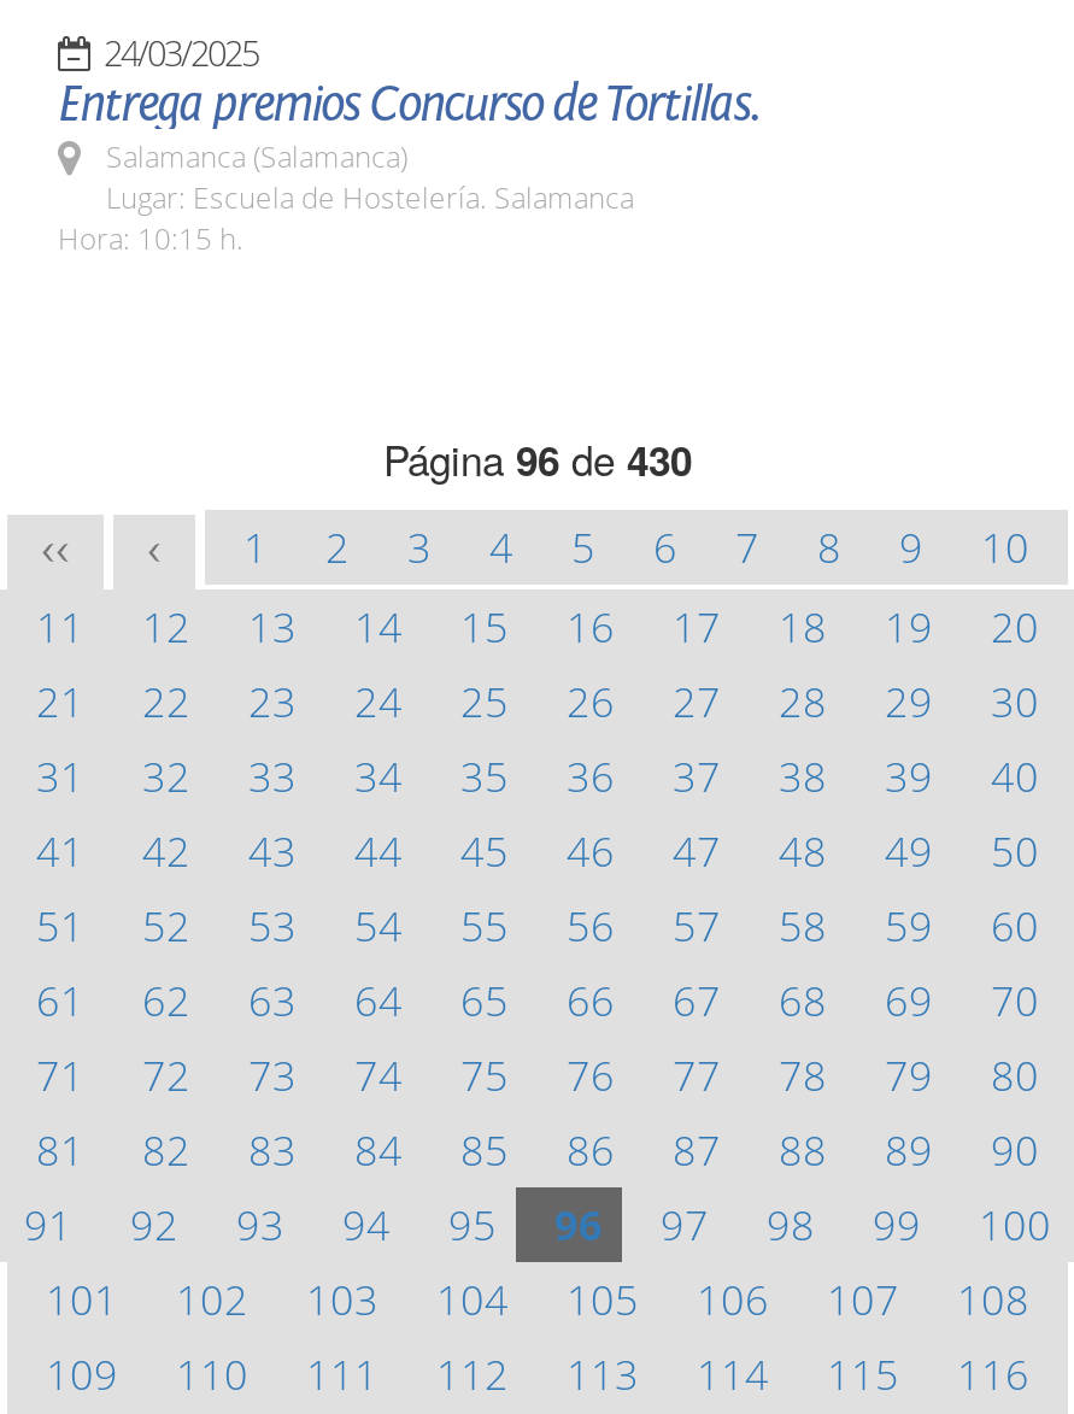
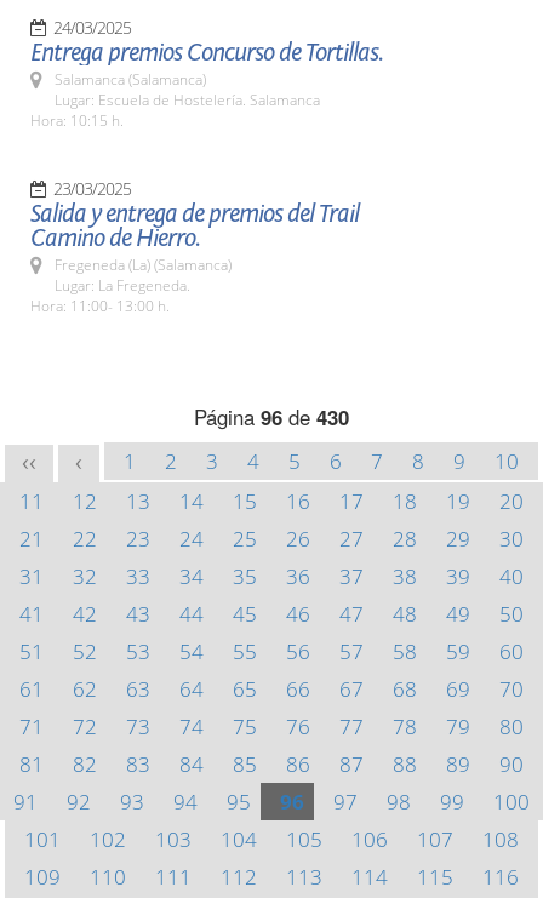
+ 23/03/2025
+ Salida y entrega de premios del Trail
+ Camino de Hierro.
+ Fregeneda (La) (Salamanca)
+ Lugar: La Fregeneda.
+ Hora: 11:00- 13:00 h.
